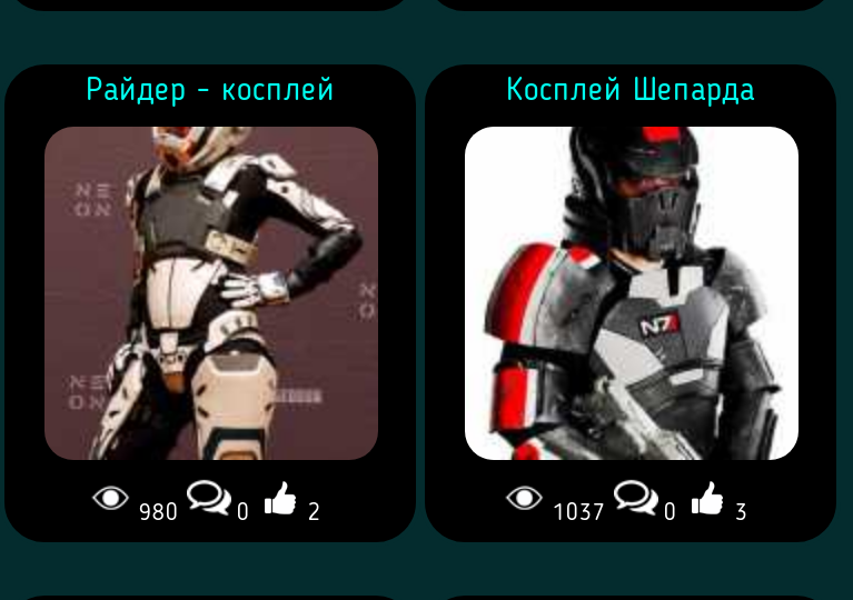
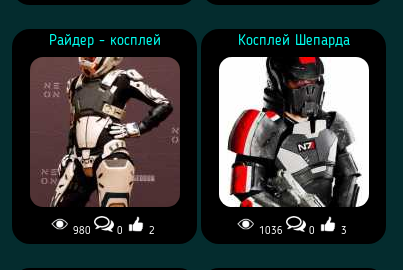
- 1037
+ 1036
